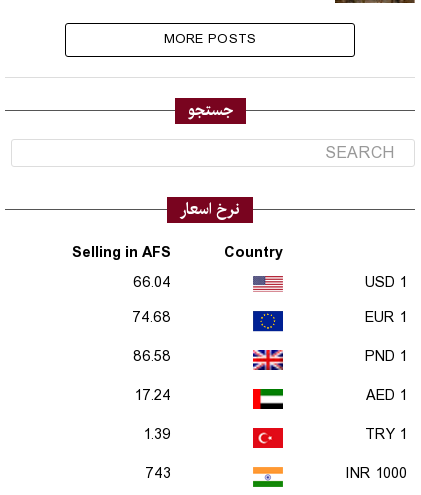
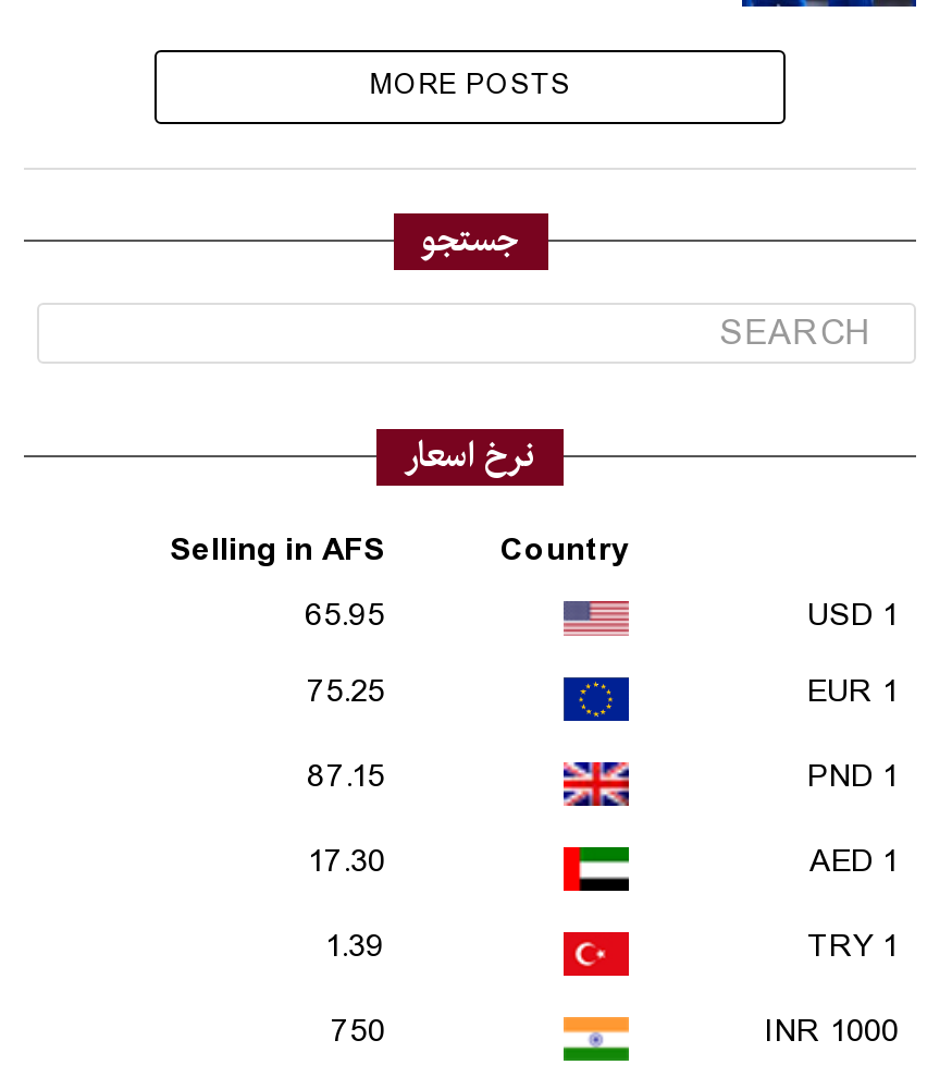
- 66.04
+ 65.95

- 74.68
+ 75.25

- 86.58
+ 87.15

- 17.24
+ 17.30

- 743
+ 750
